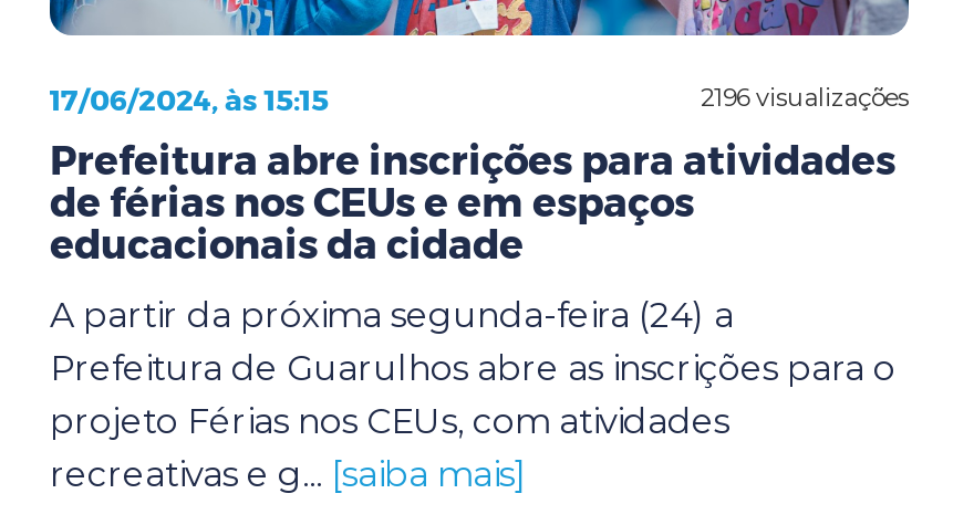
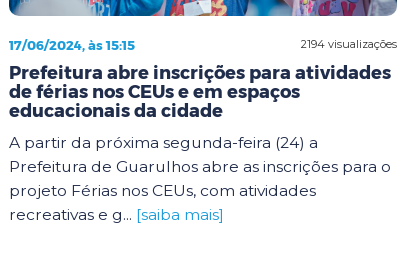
- 2196 visualizações
+ 2194 visualizações
